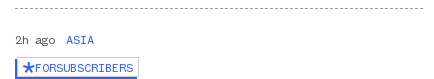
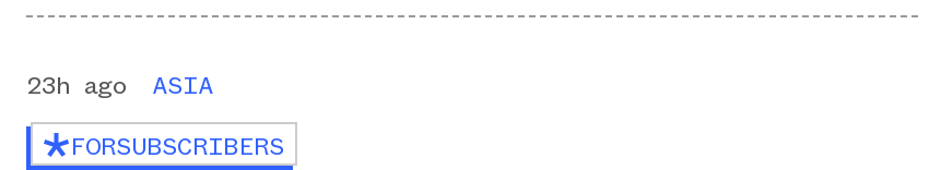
- 2h ago ASIA
+ 23h ago ASIA
